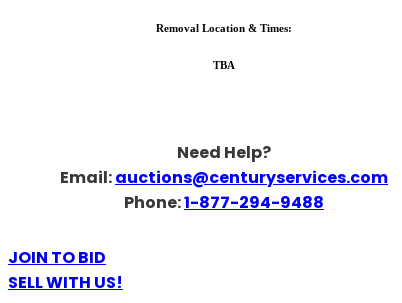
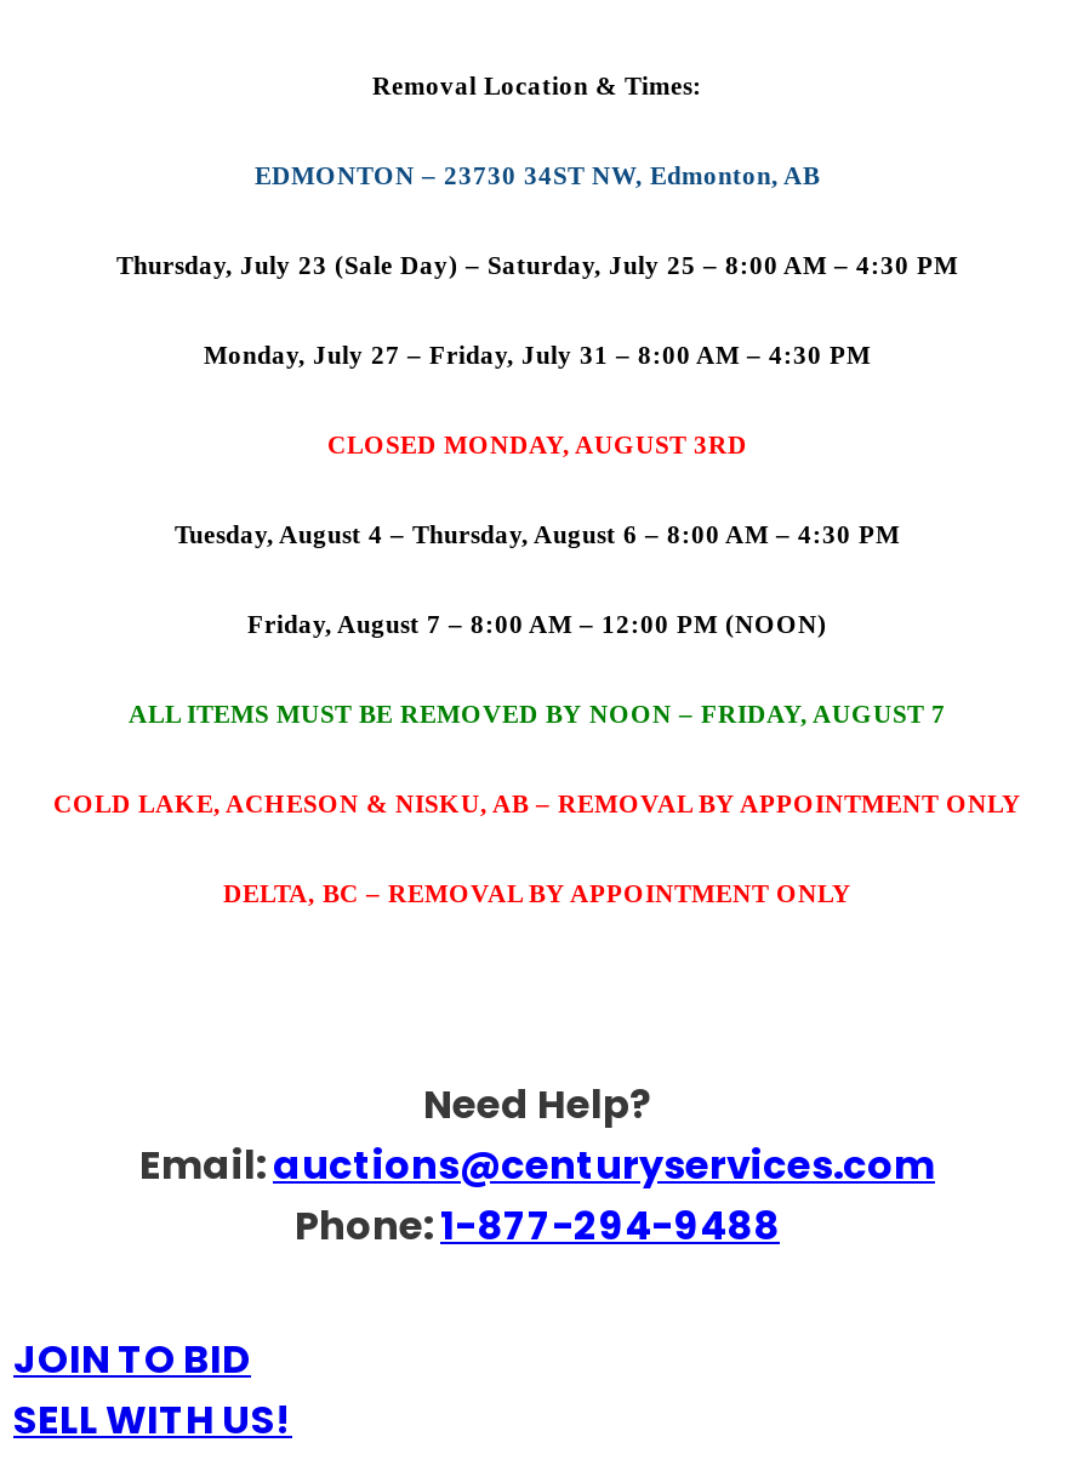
- TBA
+ EDMONTON – 23730 34ST NW, Edmonton, AB
+ Thursday, July 23 (Sale Day) – Saturday, July 25 – 8:00 AM – 4:30 PM
+ Monday, July 27 – Friday, July 31 – 8:00 AM – 4:30 PM
+ CLOSED MONDAY, AUGUST 3RD
+ Tuesday, August 4 – Thursday, August 6 – 8:00 AM – 4:30 PM
+ Friday, August 7 – 8:00 AM – 12:00 PM (NOON)
+ ALL ITEMS MUST BE REMOVED BY NOON – FRIDAY, AUGUST 7
+ COLD LAKE, ACHESON & NISKU, AB – REMOVAL BY APPOINTMENT ONLY
+ DELTA, BC – REMOVAL BY APPOINTMENT ONLY
